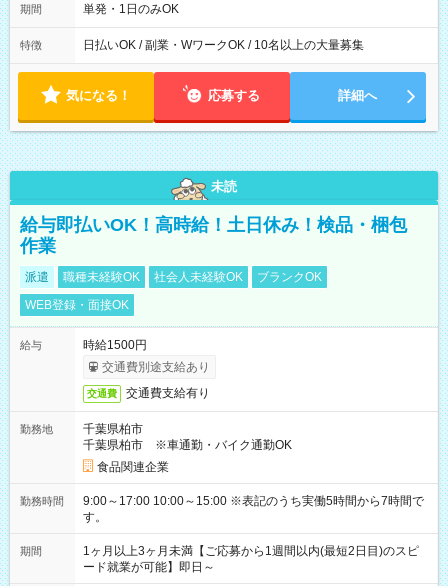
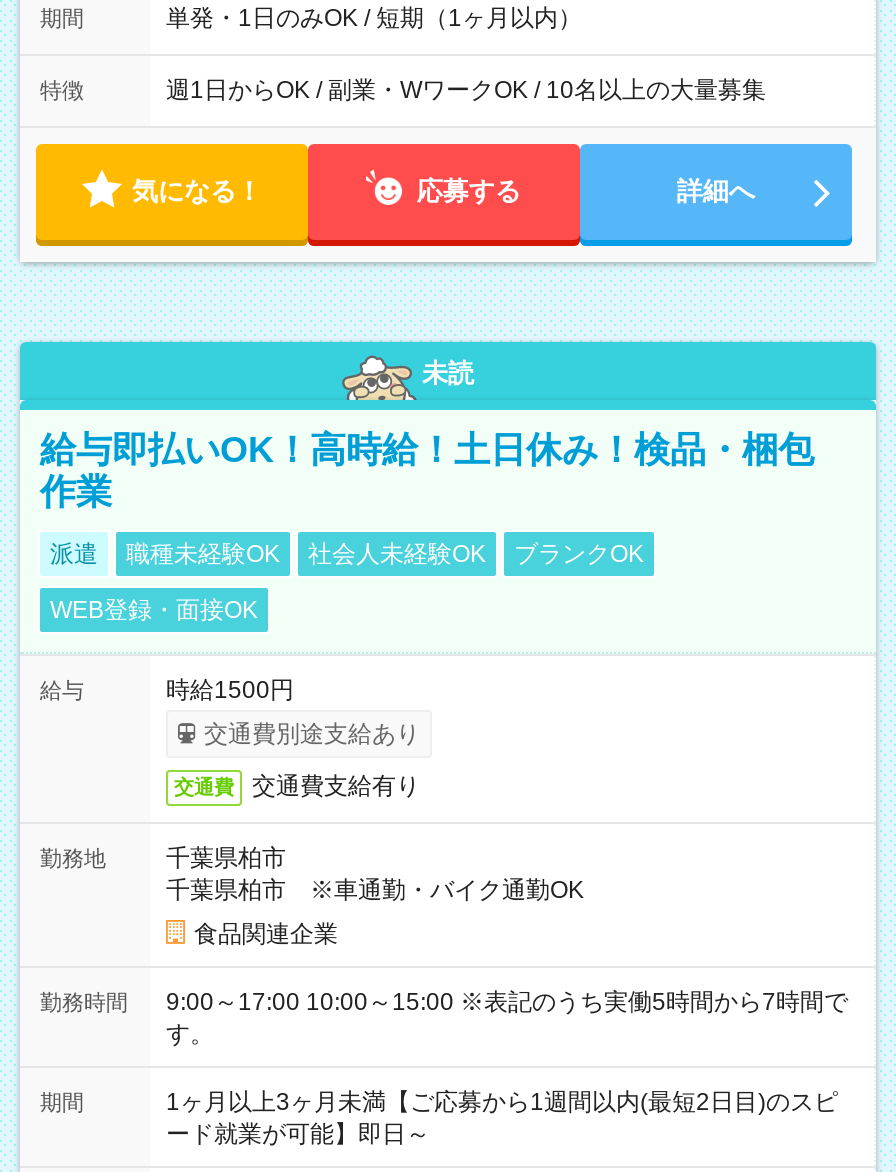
- 単発・1日のみOK
+ 単発・1日のみOK / 短期（1ヶ月以内）

- 日払いOK / 副業・WワークOK / 10名以上の大量募集
+ 週1日からOK / 副業・WワークOK / 10名以上の大量募集
